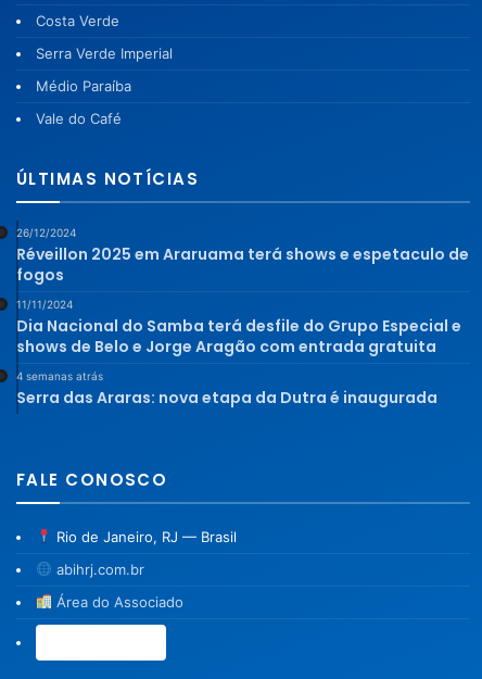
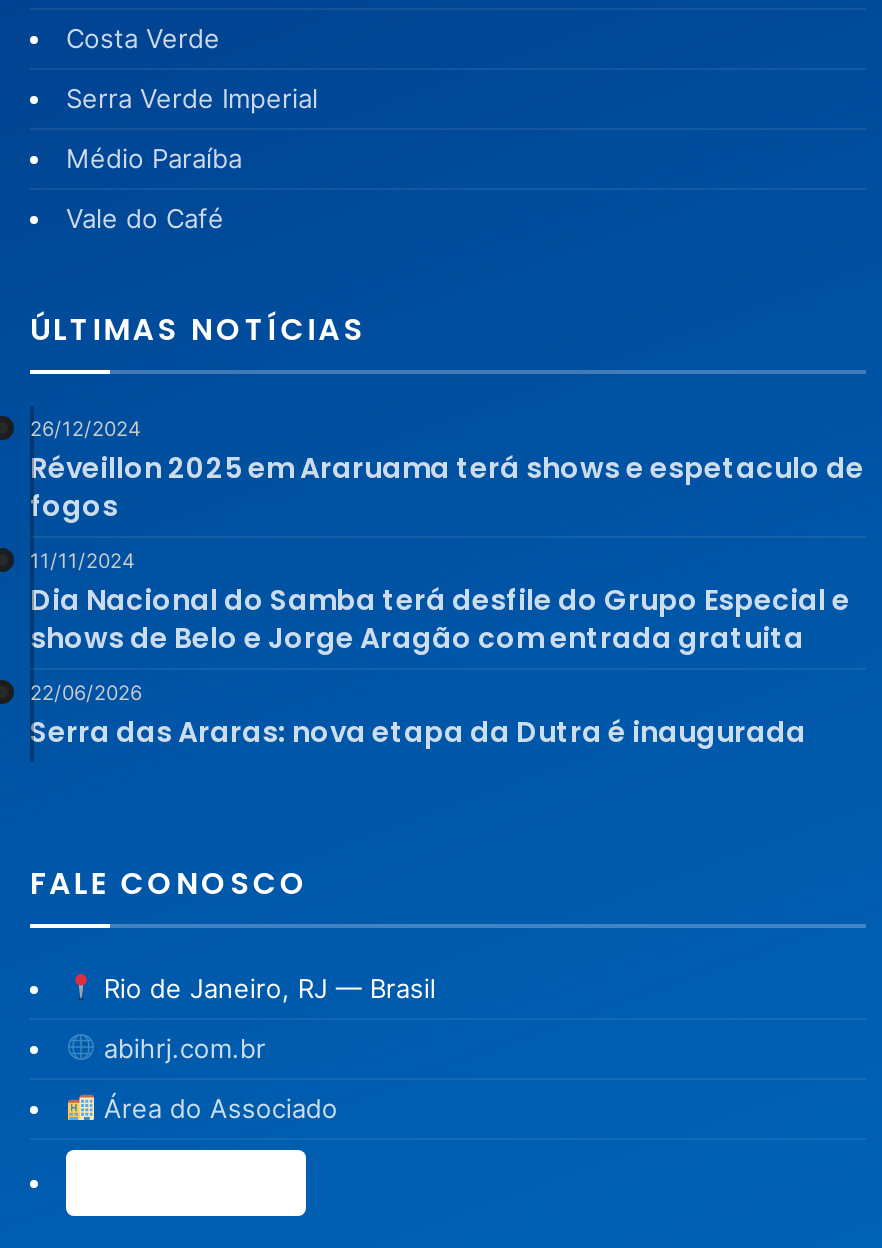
- 4 semanas atrás
+ 22/06/2026
